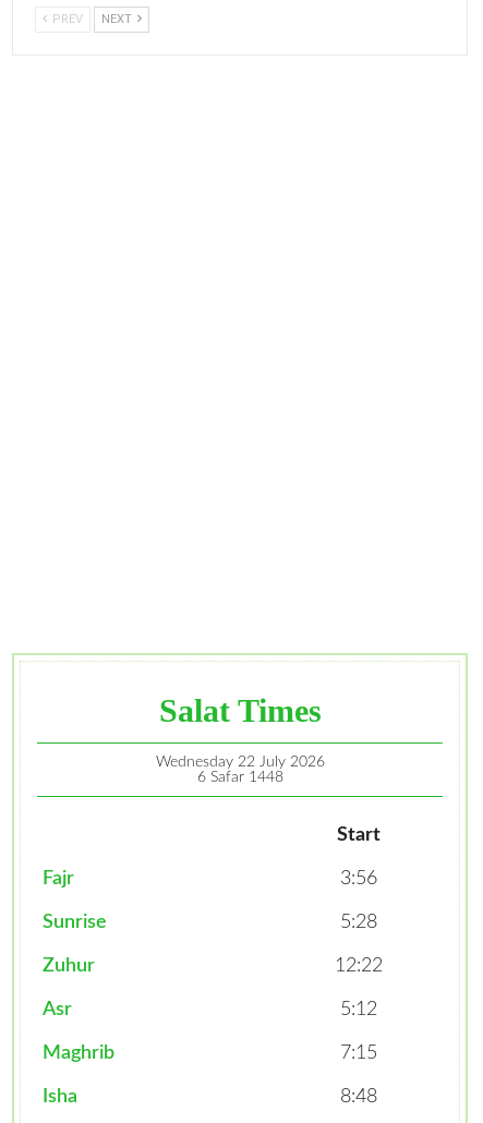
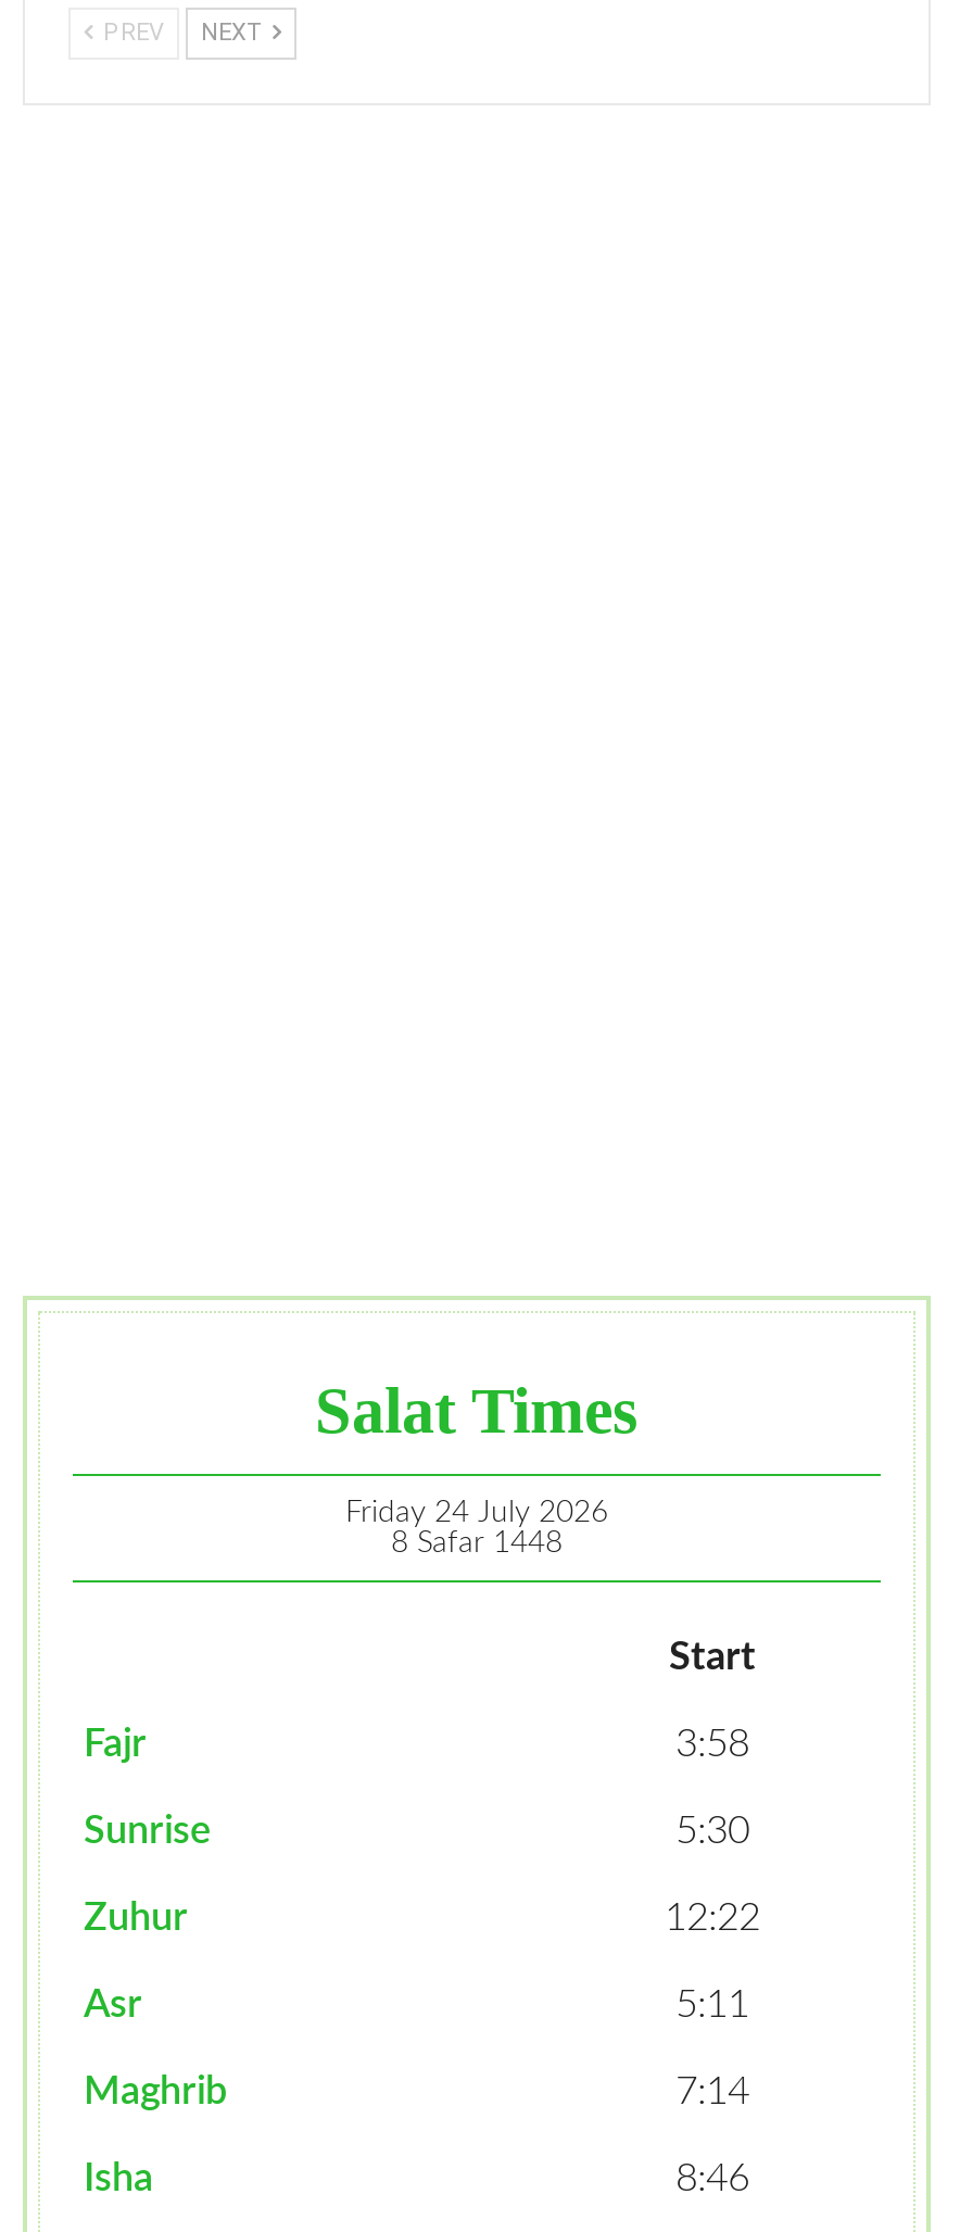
- Wednesday 22 July 2026
+ Friday 24 July 2026

- 6 Safar 1448
+ 8 Safar 1448

- 3:56
+ 3:58

- 5:28
+ 5:30

- 5:12
+ 5:11

- 7:15
+ 7:14

- 8:48
+ 8:46
